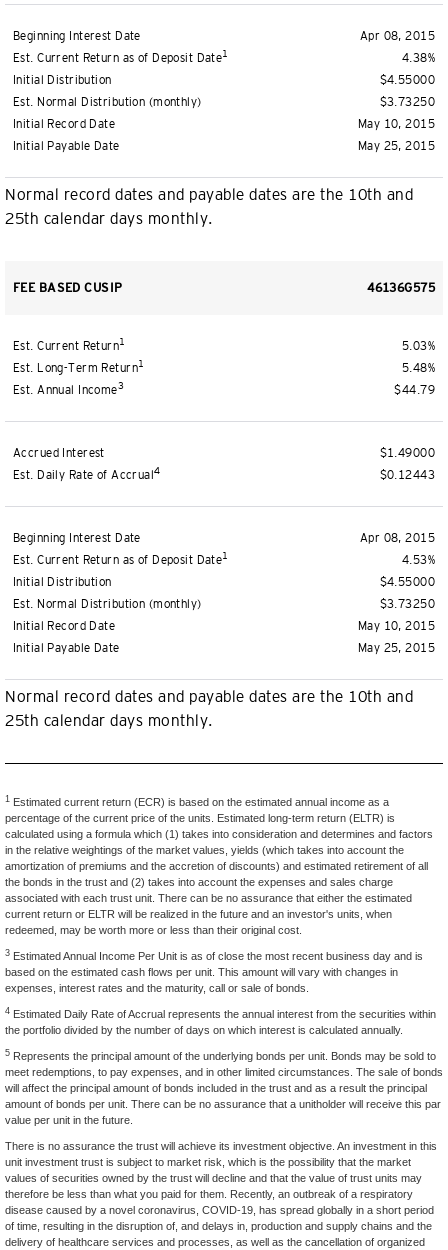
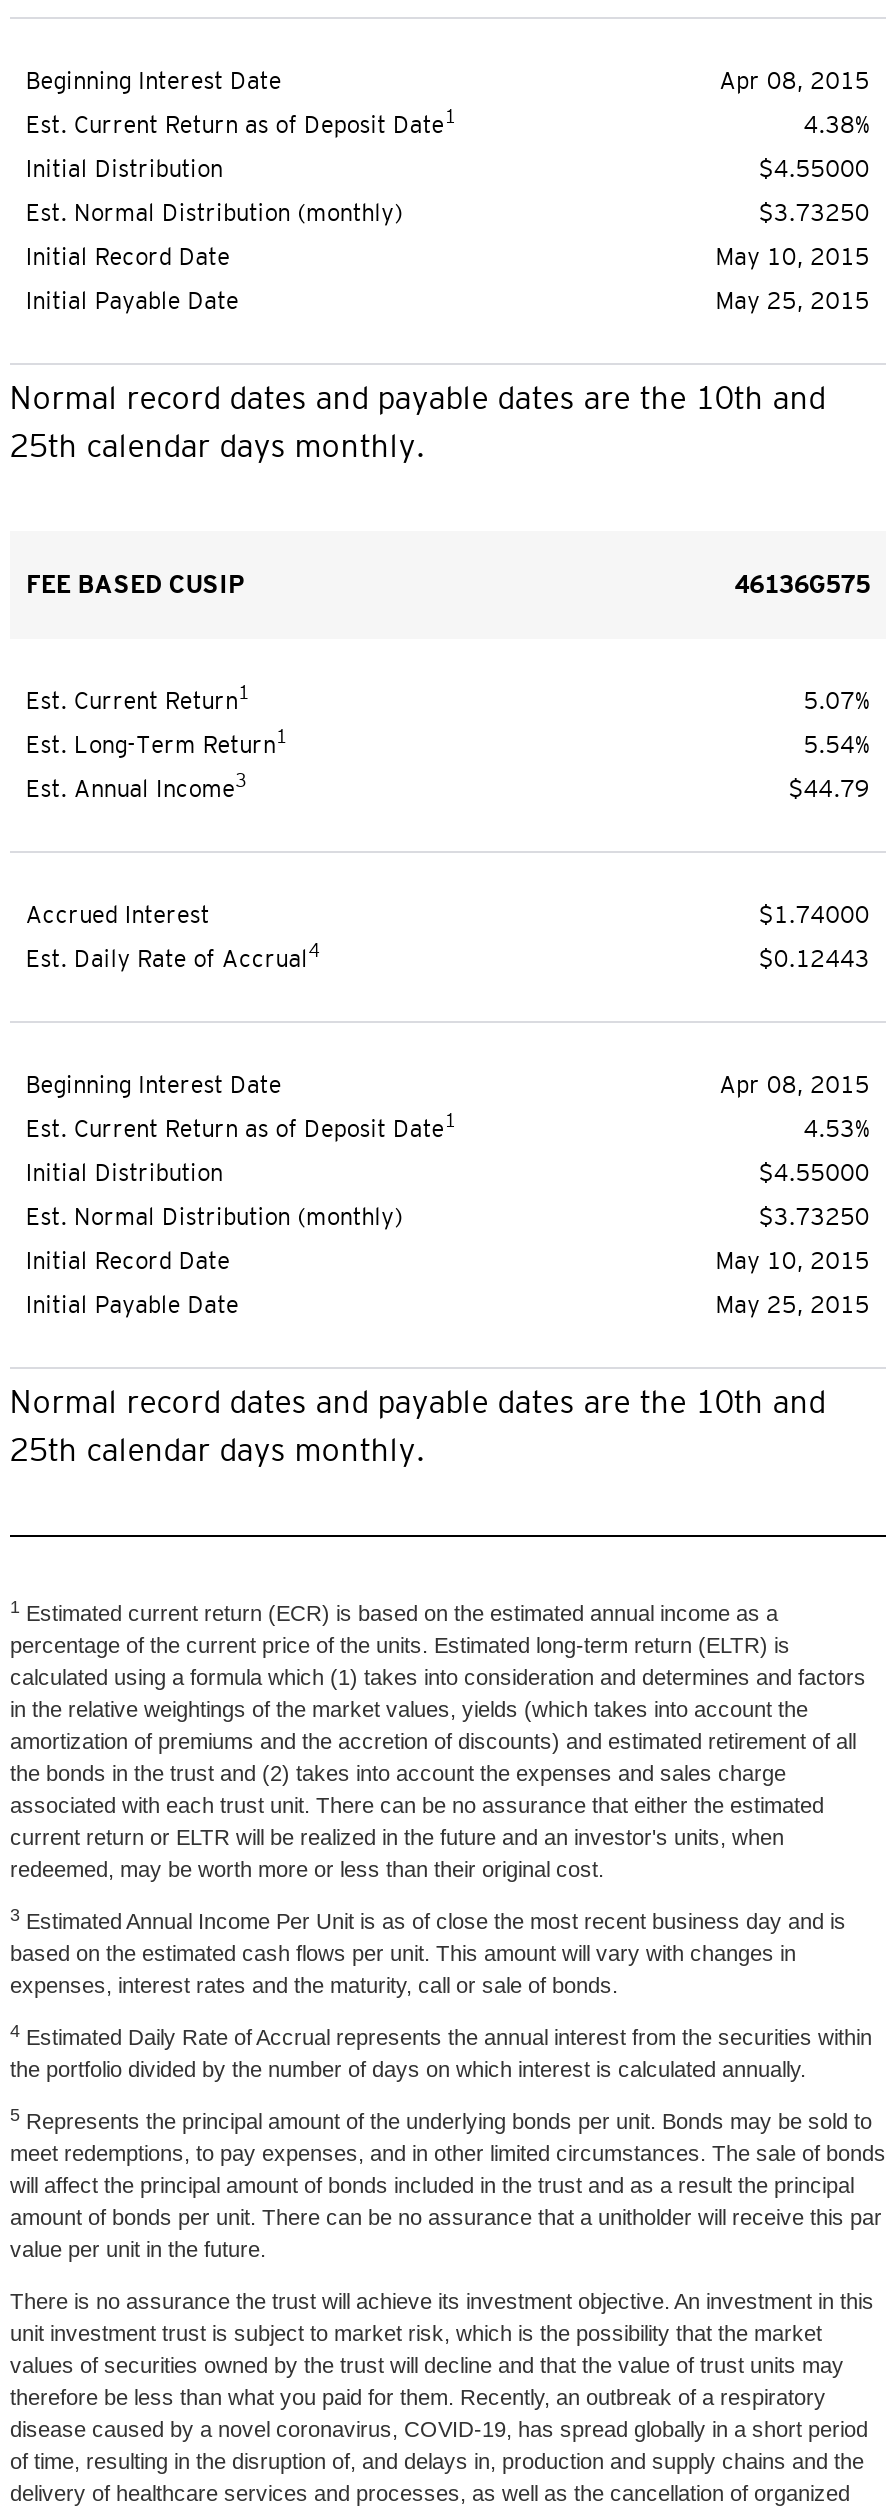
- 5.03%
+ 5.07%

- 5.48%
+ 5.54%

- $1.49000
+ $1.74000
